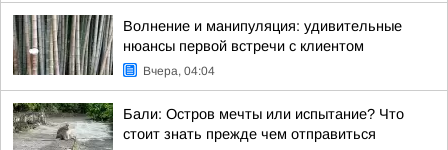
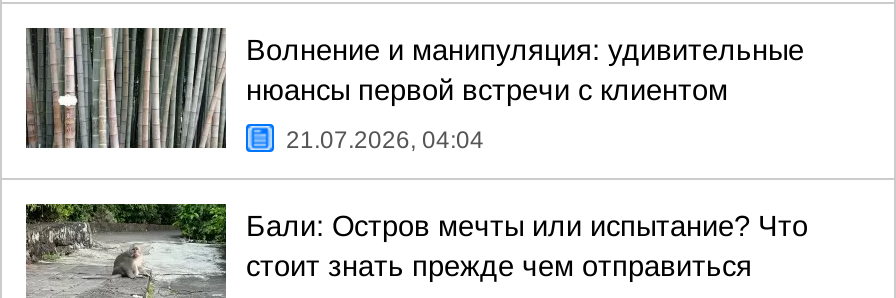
- Вчера, 04:04
+ 21.07.2026, 04:04
